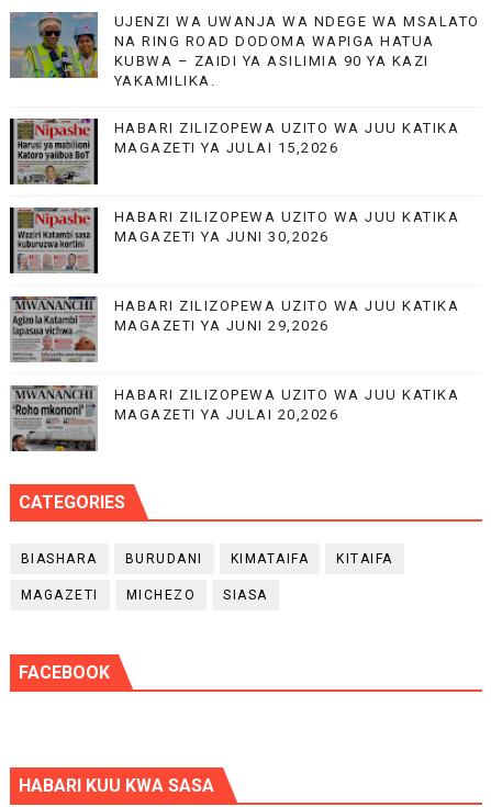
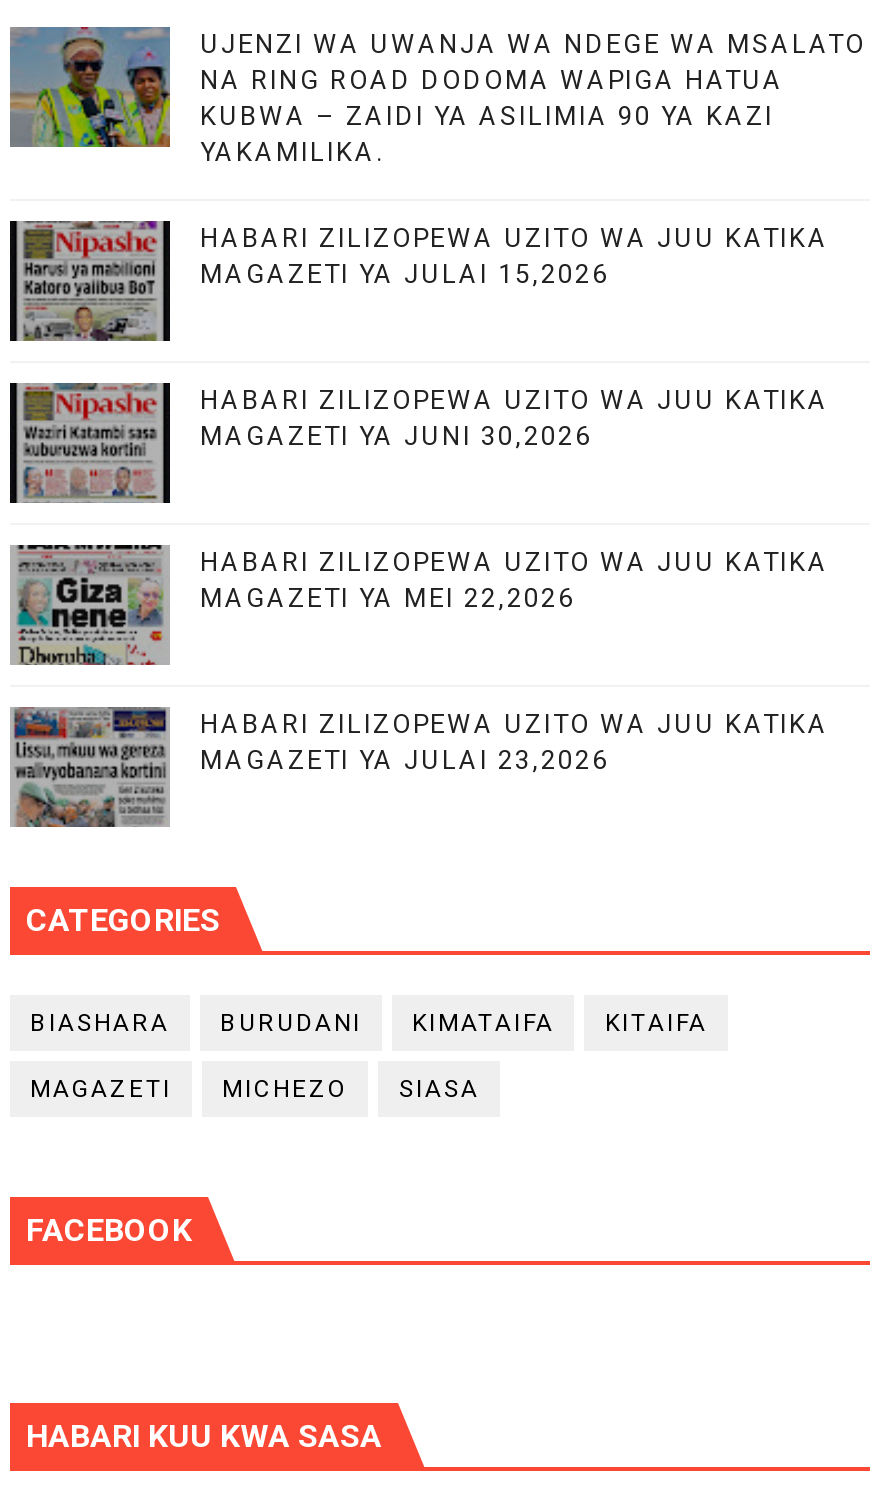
- [image]
- MAGAZETI YA JUNI 29,2026
+ [image]
+ MAGAZETI YA MEI 22,2026

- [image]
- MAGAZETI YA JULAI 20,2026
+ [image]
+ MAGAZETI YA JULAI 23,2026
